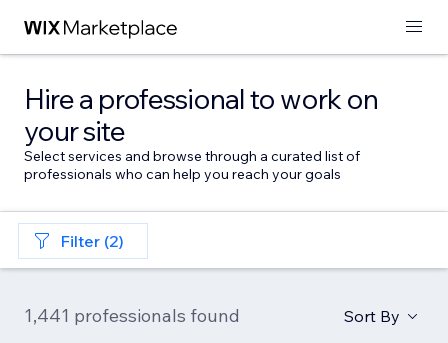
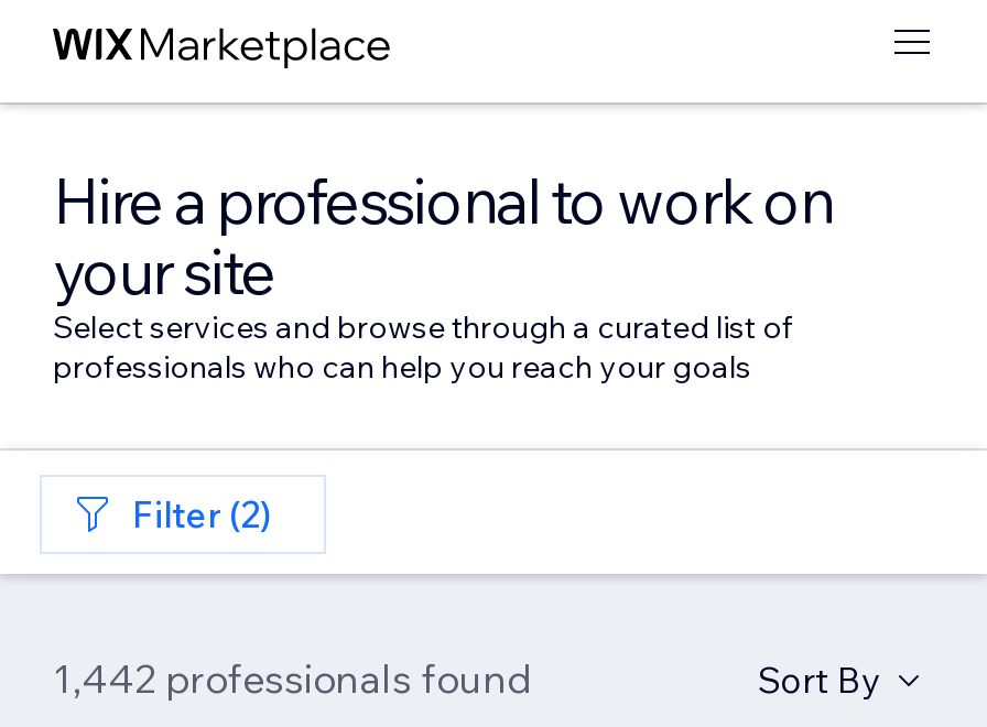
- 1,441 professionals found
+ 1,442 professionals found
